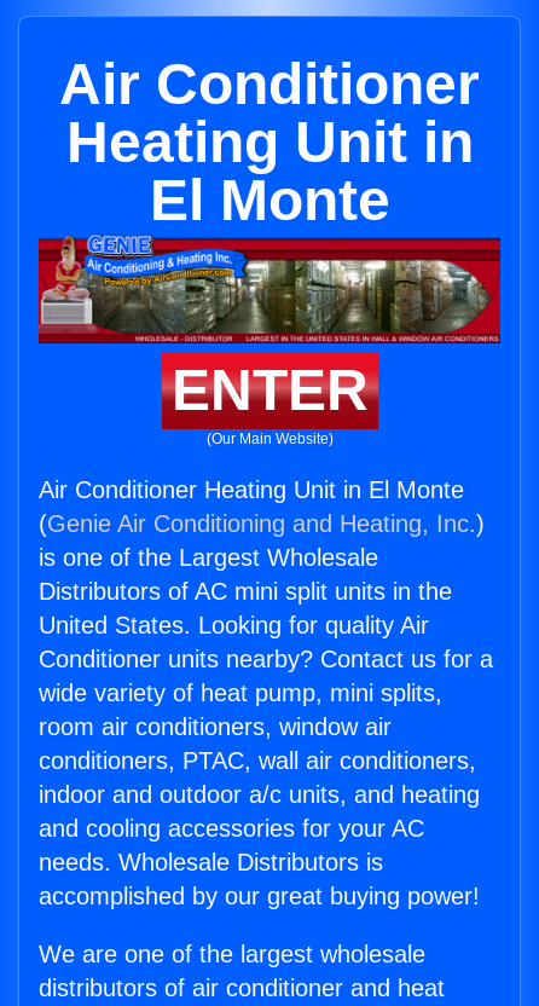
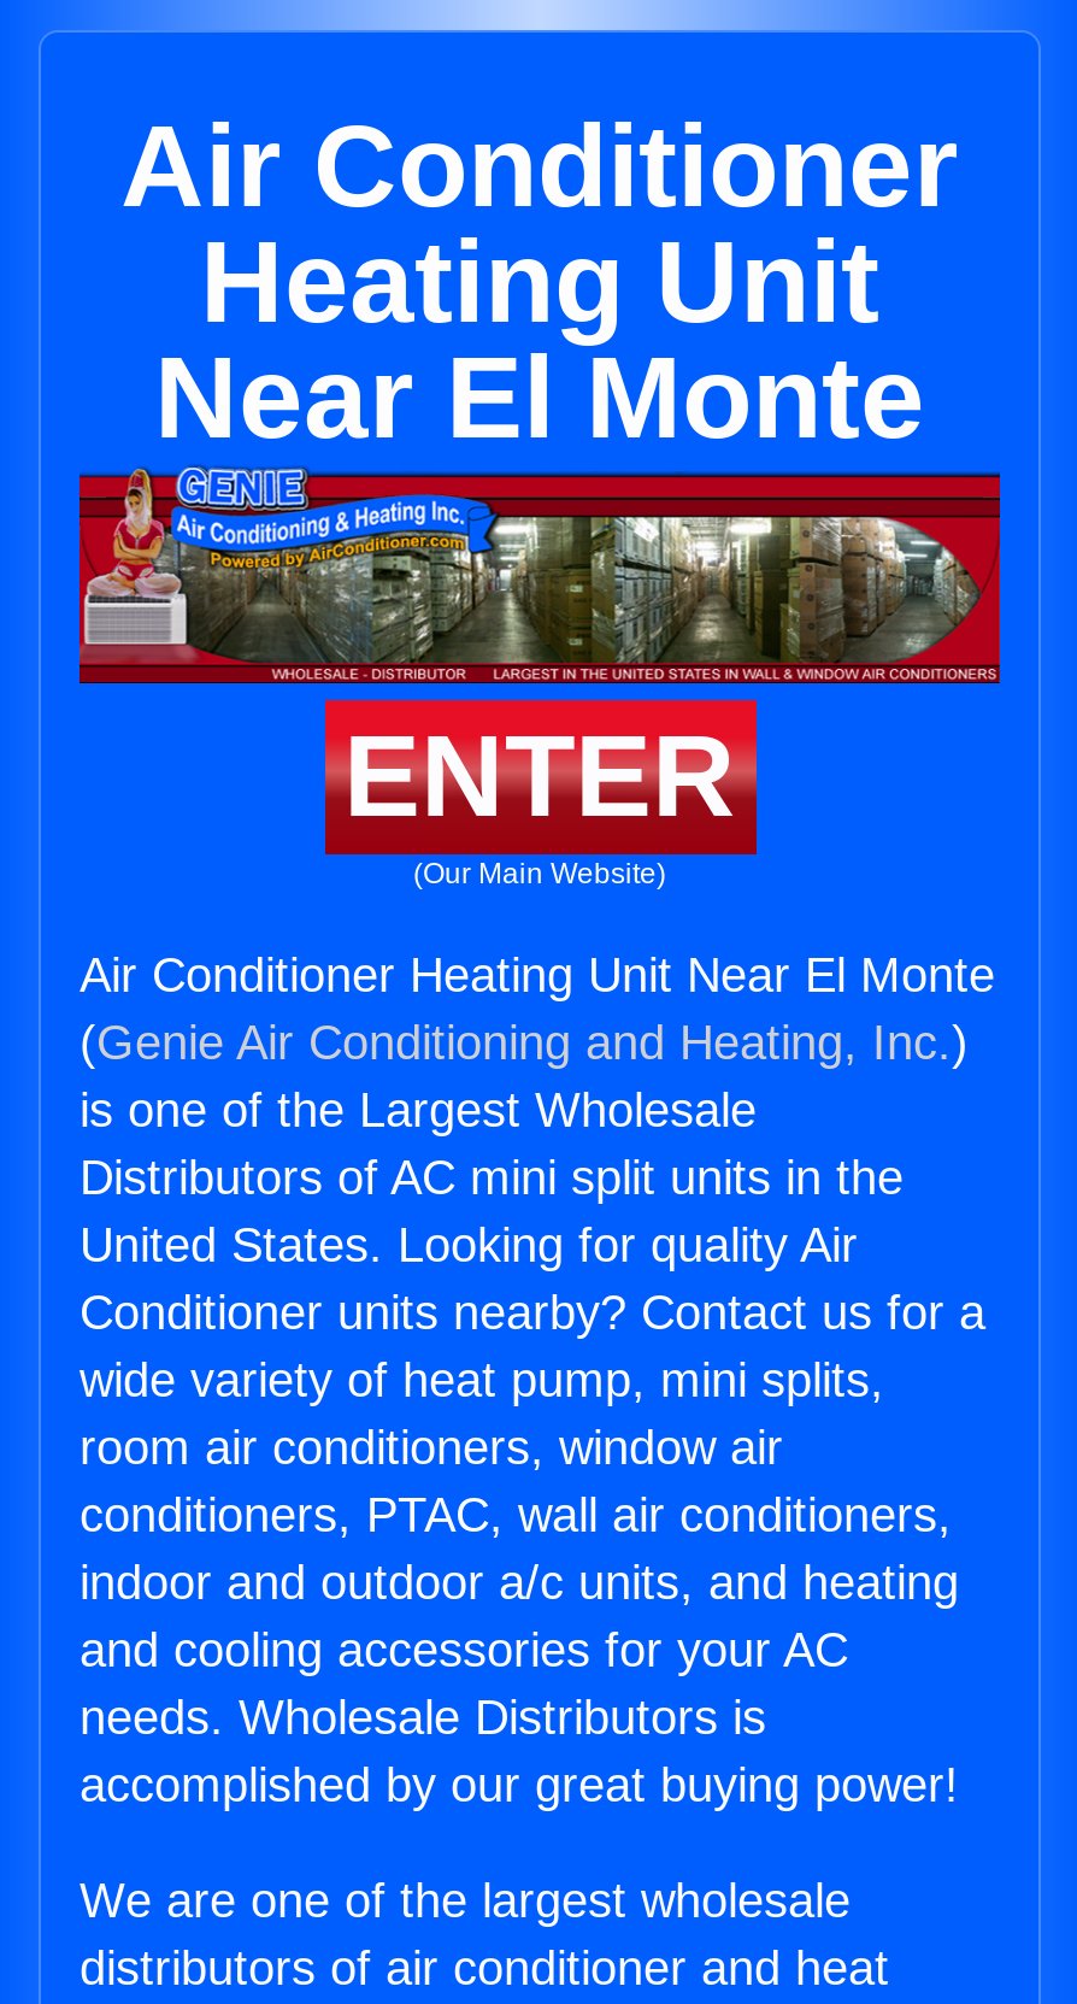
- Heating Unit in
- El Monte
+ Heating Unit
+ Near El Monte

- Air Conditioner Heating Unit in El Monte
+ Air Conditioner Heating Unit Near El Monte
